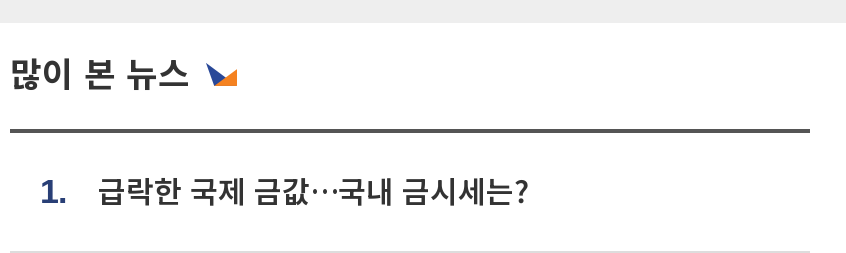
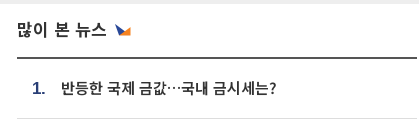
- 급락한 국제 금값…국내 금시세는?
+ 반등한 국제 금값…국내 금시세는?
